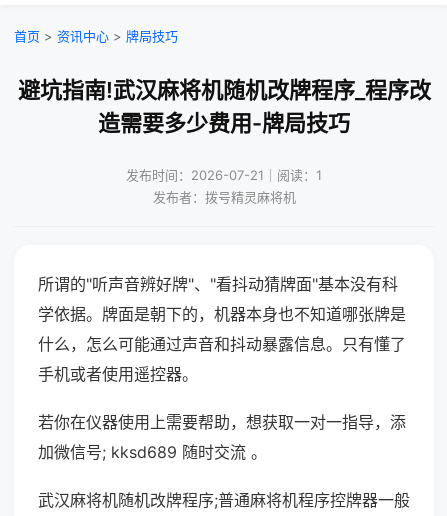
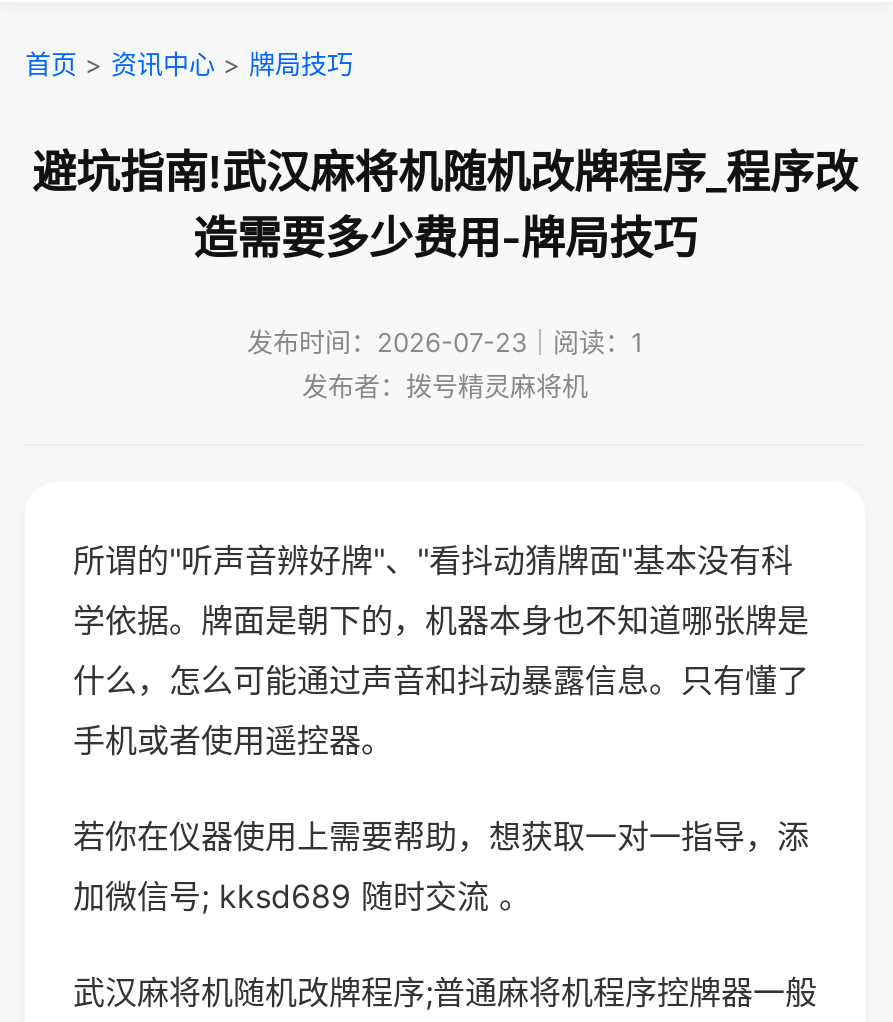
- 发布时间：2026-07-21｜阅读：1
+ 发布时间：2026-07-23｜阅读：1
